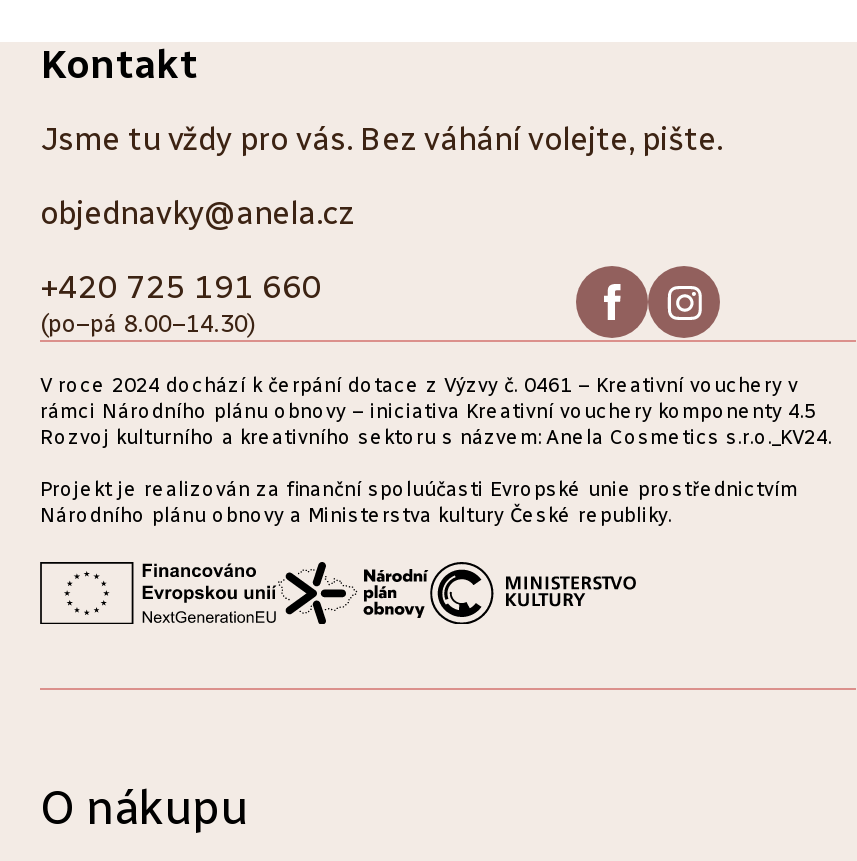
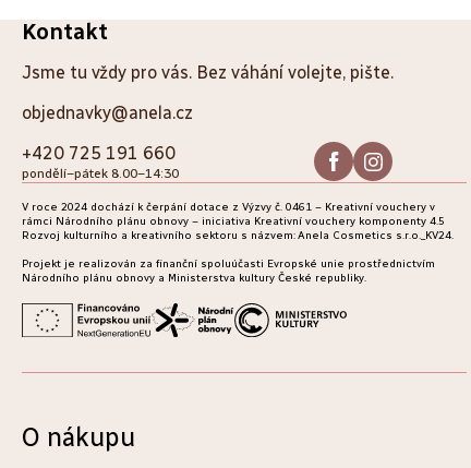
- (po–pá 8.00–14.30)
+ pondělí–pátek 8.00–14:30
